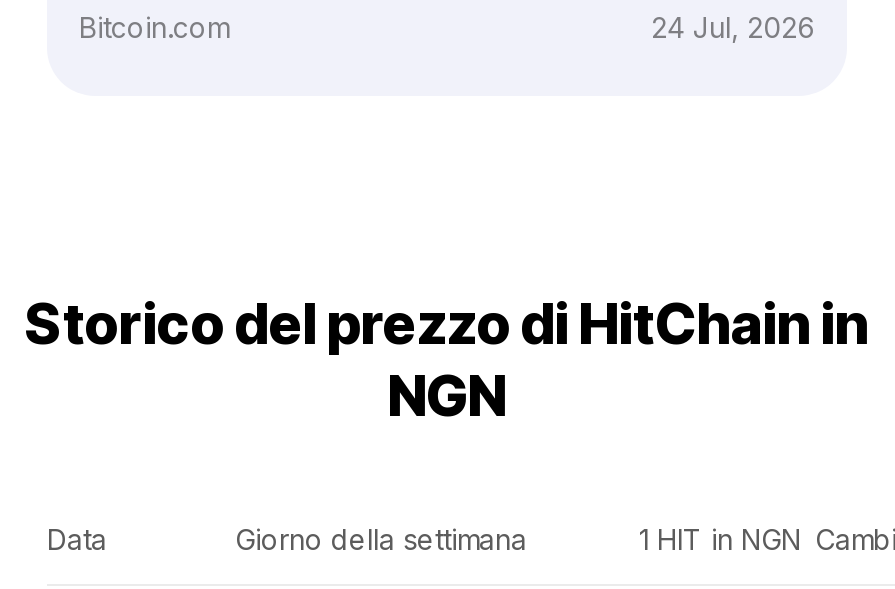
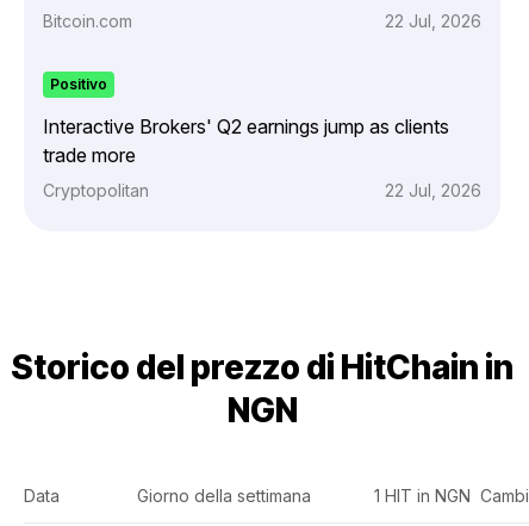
- 24 Jul, 2026
+ 22 Jul, 2026
+ Positivo
+ Interactive Brokers' Q2 earnings jump as clients
+ trade more
+ Cryptopolitan
+ 22 Jul, 2026
